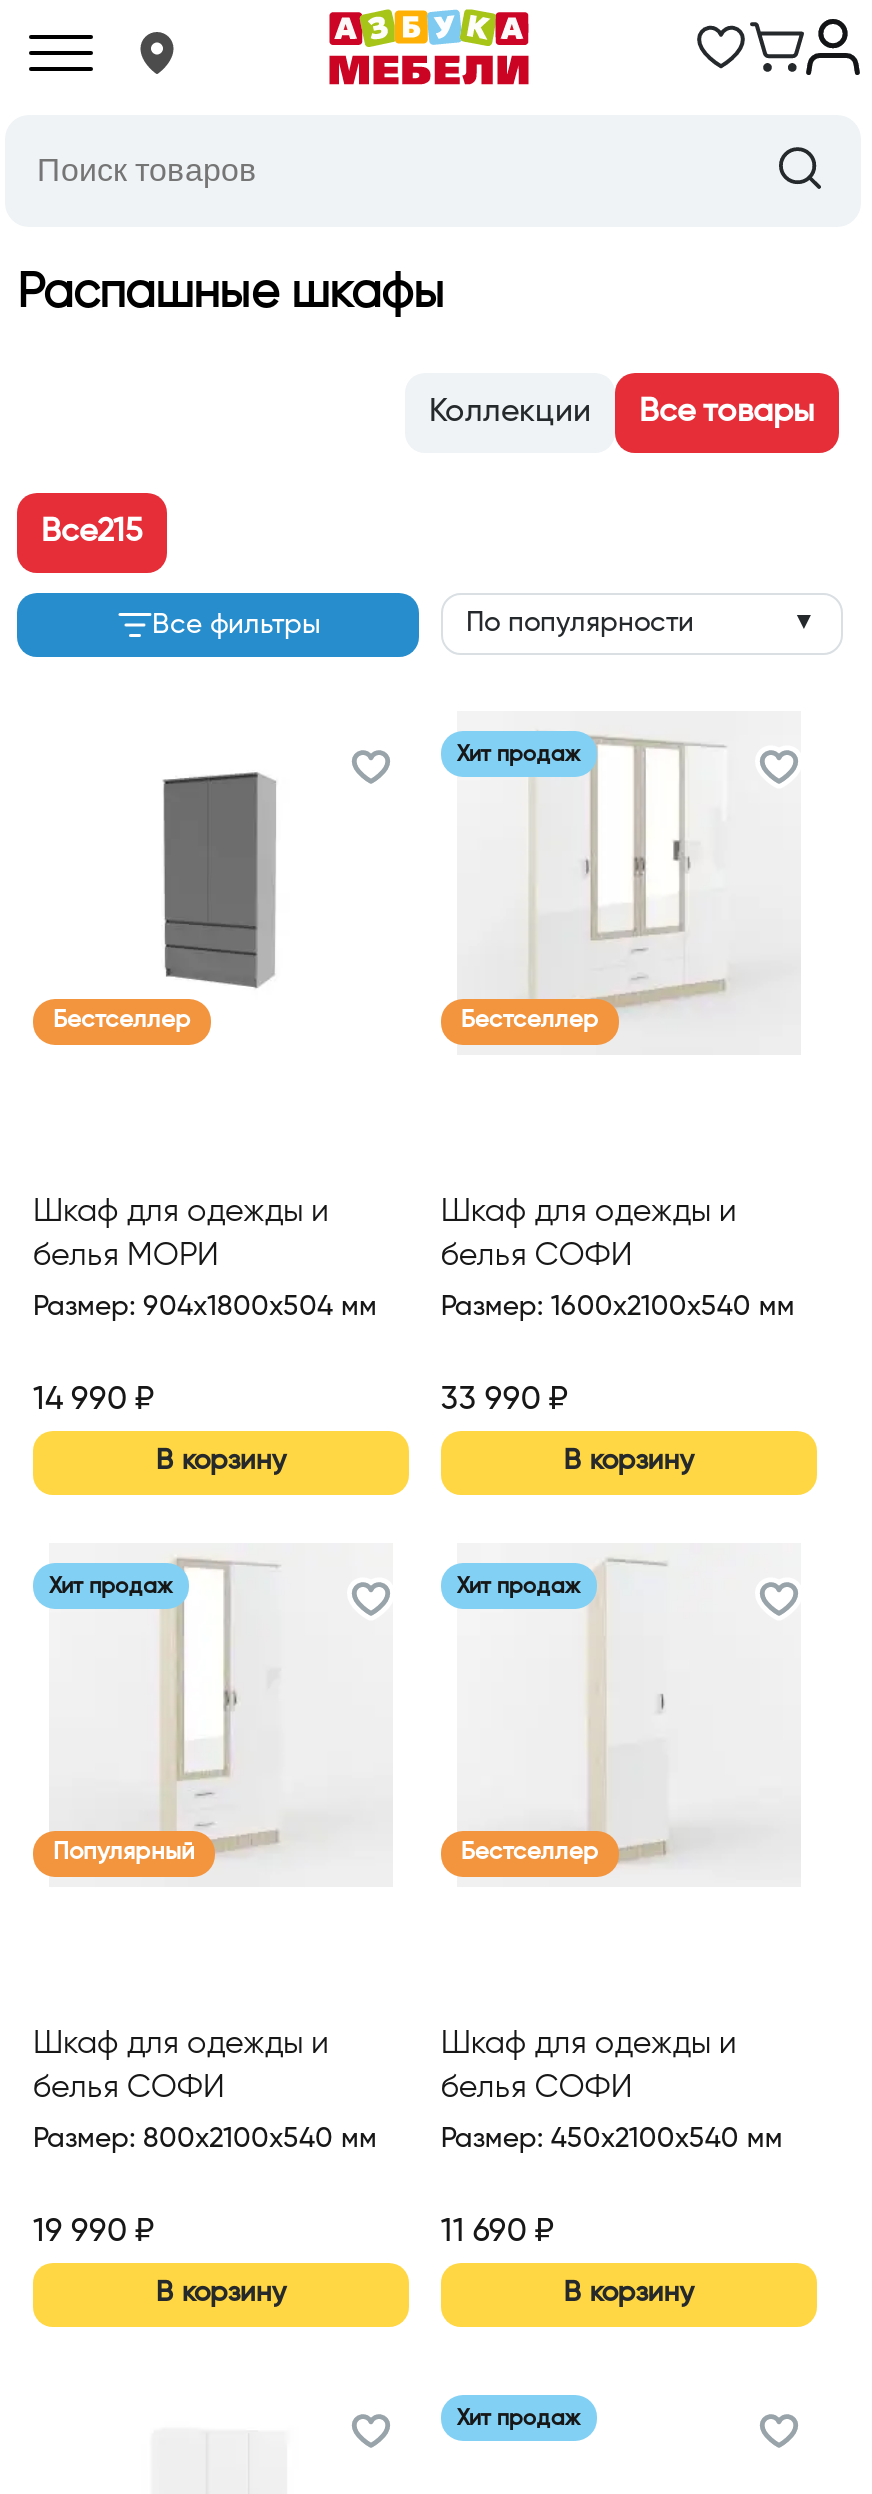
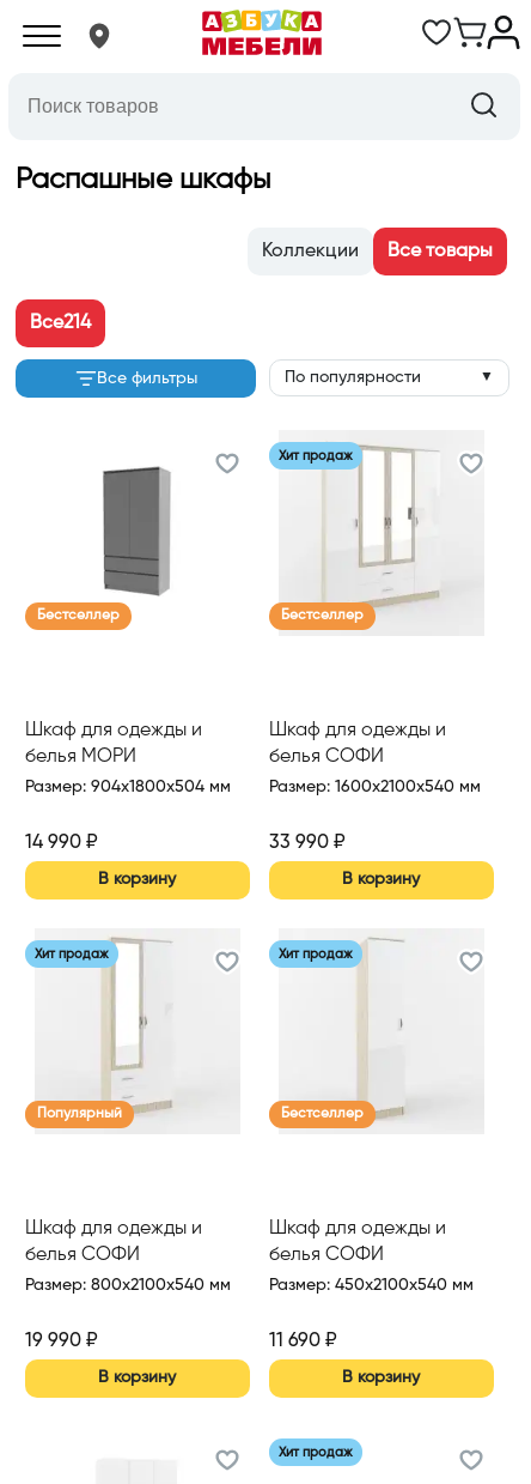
- Все215
+ Все214
